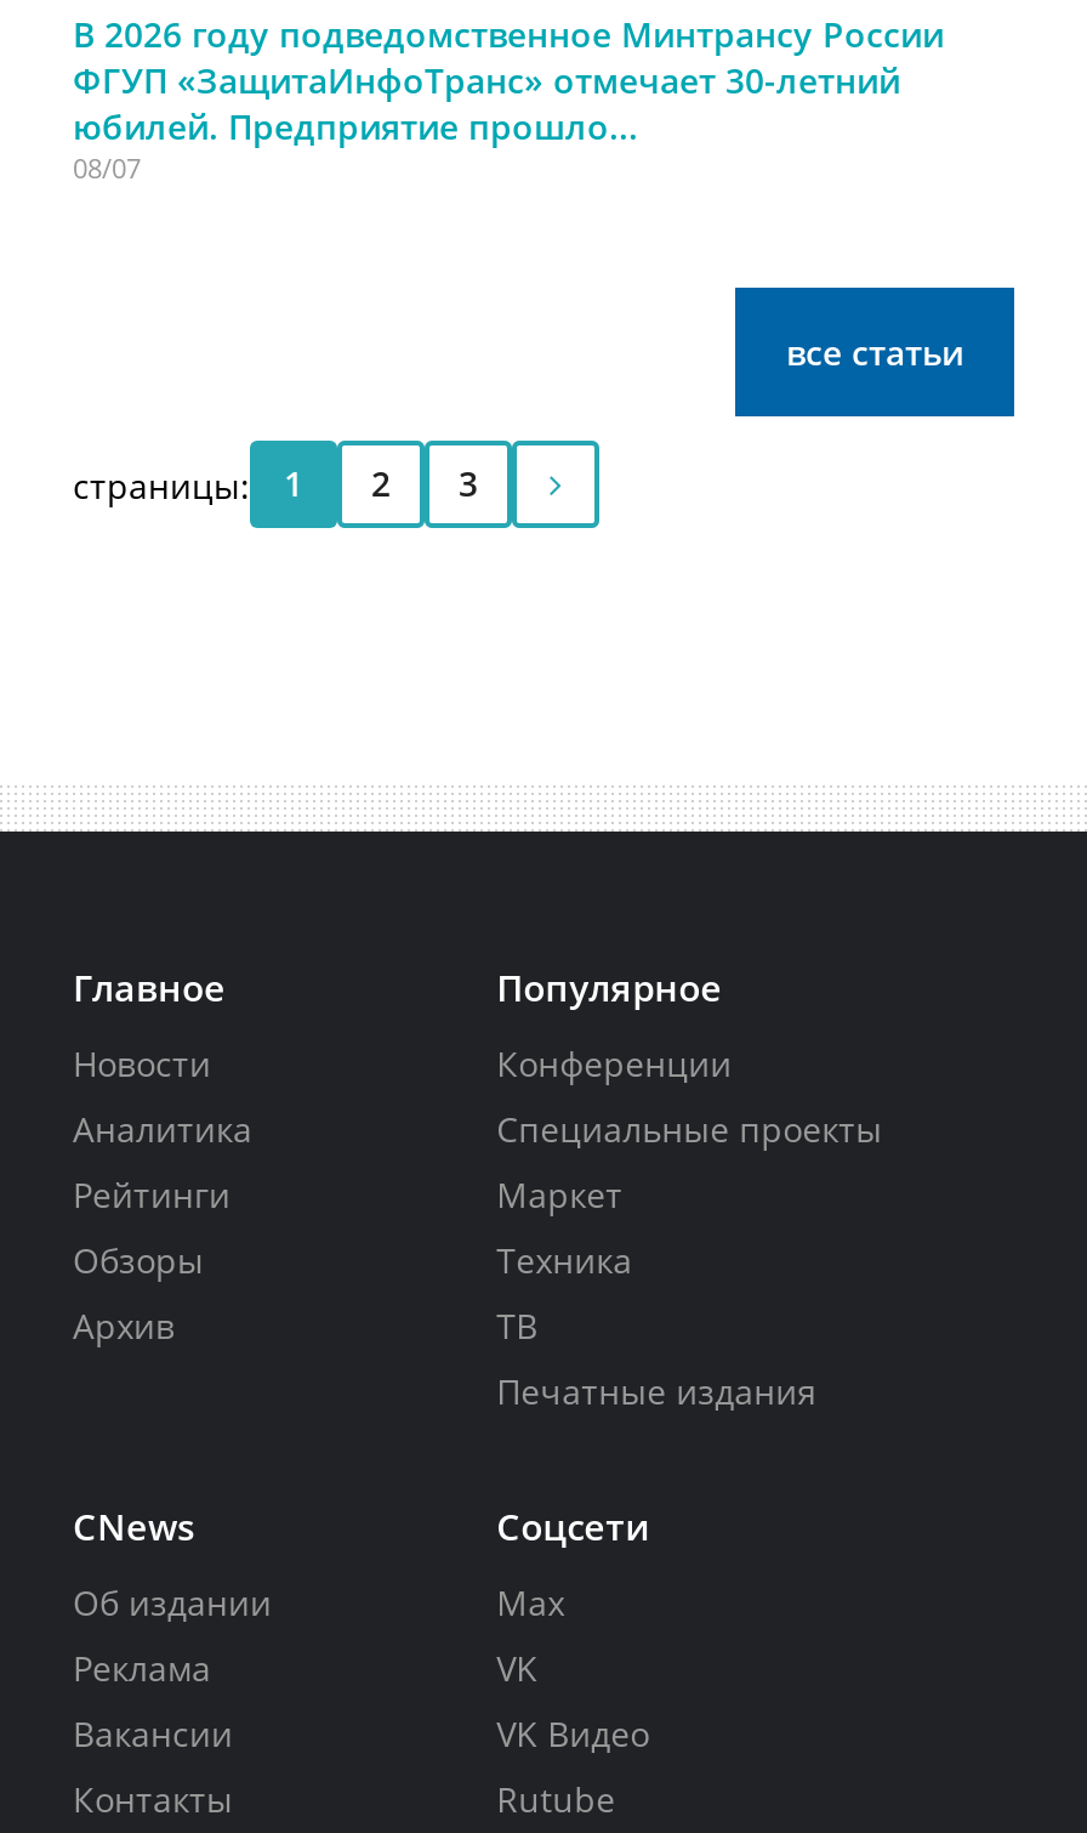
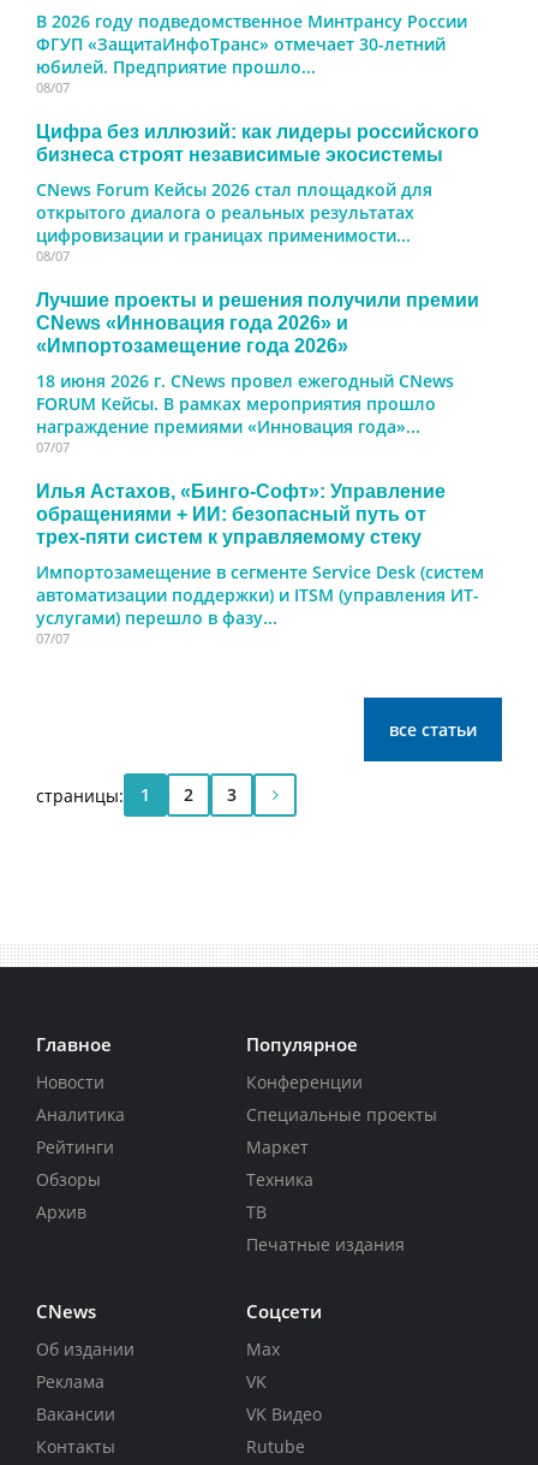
+ Цифра без иллюзий: как лидеры российского
+ бизнеса строят независимые экосистемы
+ CNews Forum Кейсы 2026 стал площадкой для
+ открытого диалога о реальных результатах
+ цифровизации и границах применимости...
+ 08/07
+ Лучшие проекты и решения получили премии
+ CNews «Инновация года 2026» и
+ «Импортозамещение года 2026»
+ 18 июня 2026 г. CNews провел ежегодный CNews
+ FORUM Кейсы. В рамках мероприятия прошло
+ награждение премиями «Инновация года»...
+ 07/07
+ Илья Астахов, «Бинго-Софт»: Управление
+ обращениями + ИИ: безопасный путь от
+ трех‑пяти систем к управляемому стеку
+ Импортозамещение в сегменте Service Desk (систем
+ автоматизации поддержки) и ITSM (управления ИТ-
+ услугами) перешло в фазу...
+ 07/07
